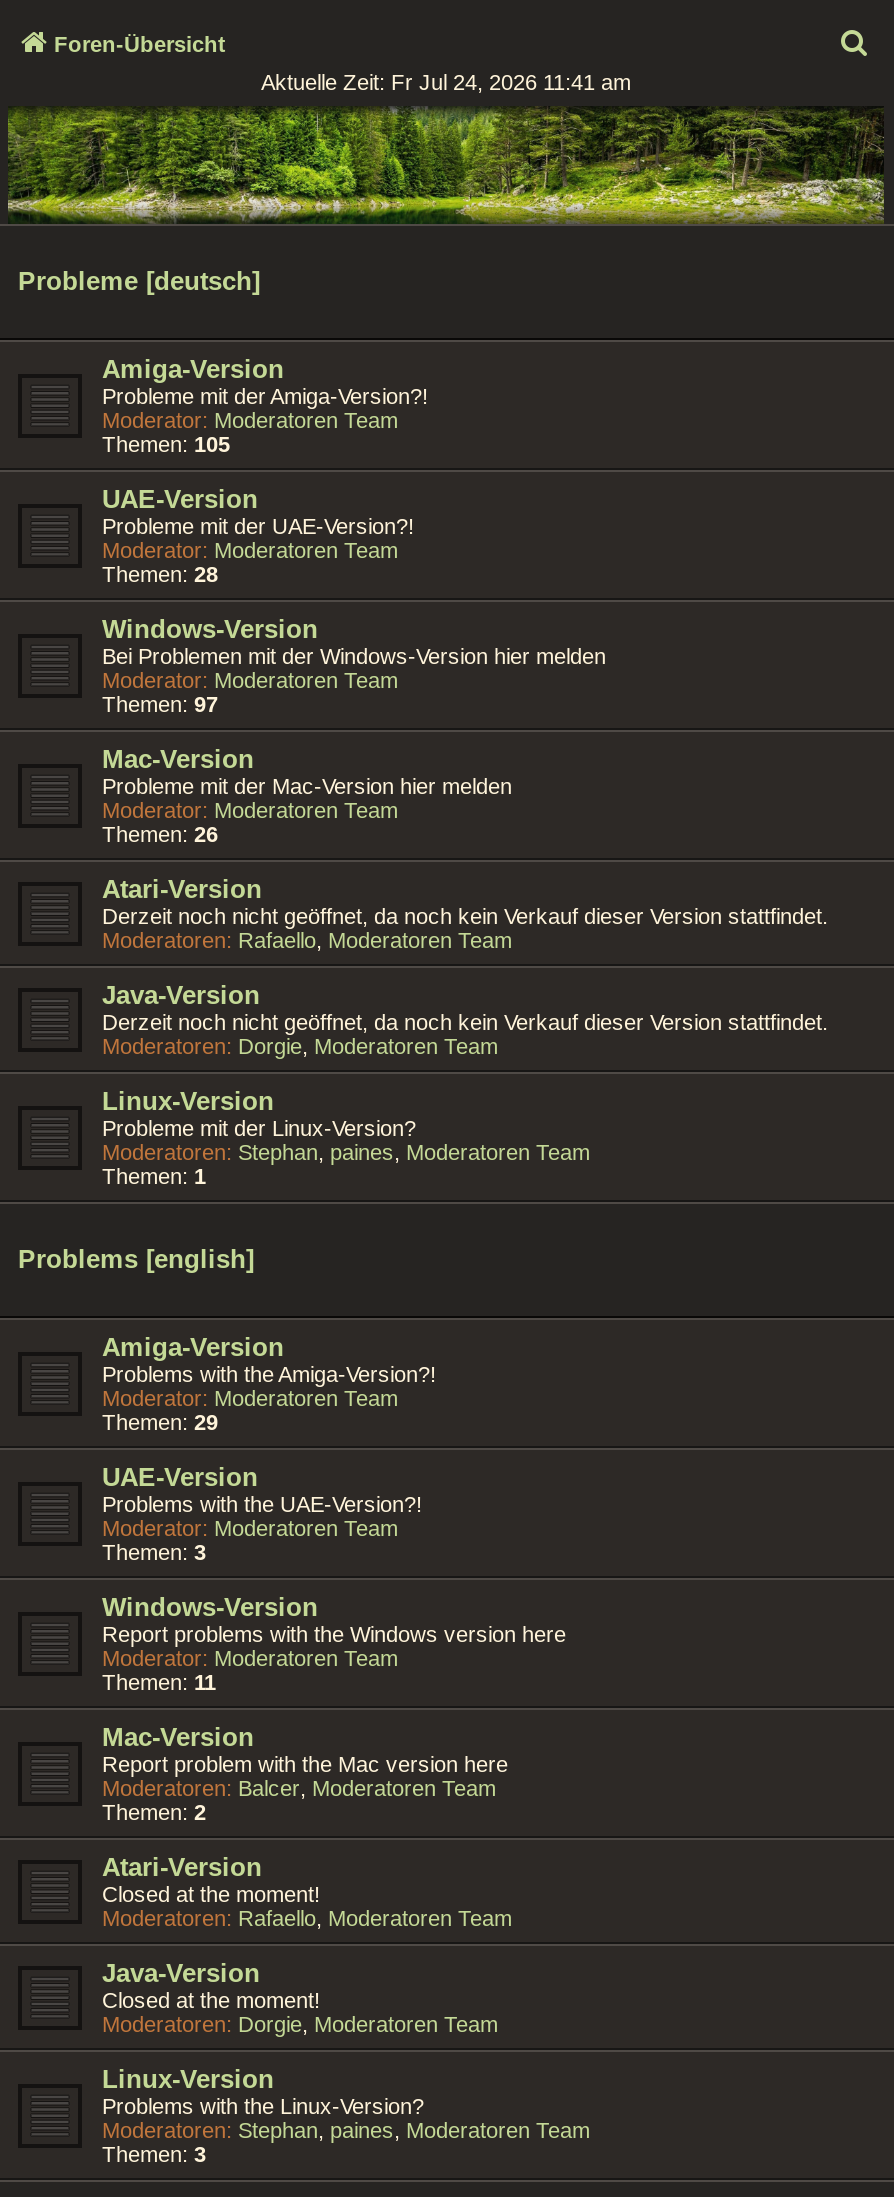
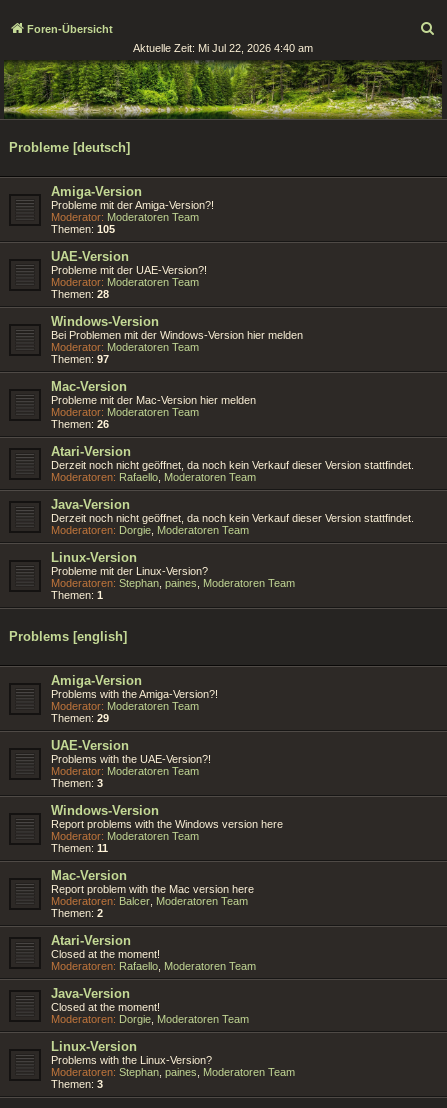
- Aktuelle Zeit: Fr Jul 24, 2026 11:41 am
+ Aktuelle Zeit: Mi Jul 22, 2026 4:40 am
